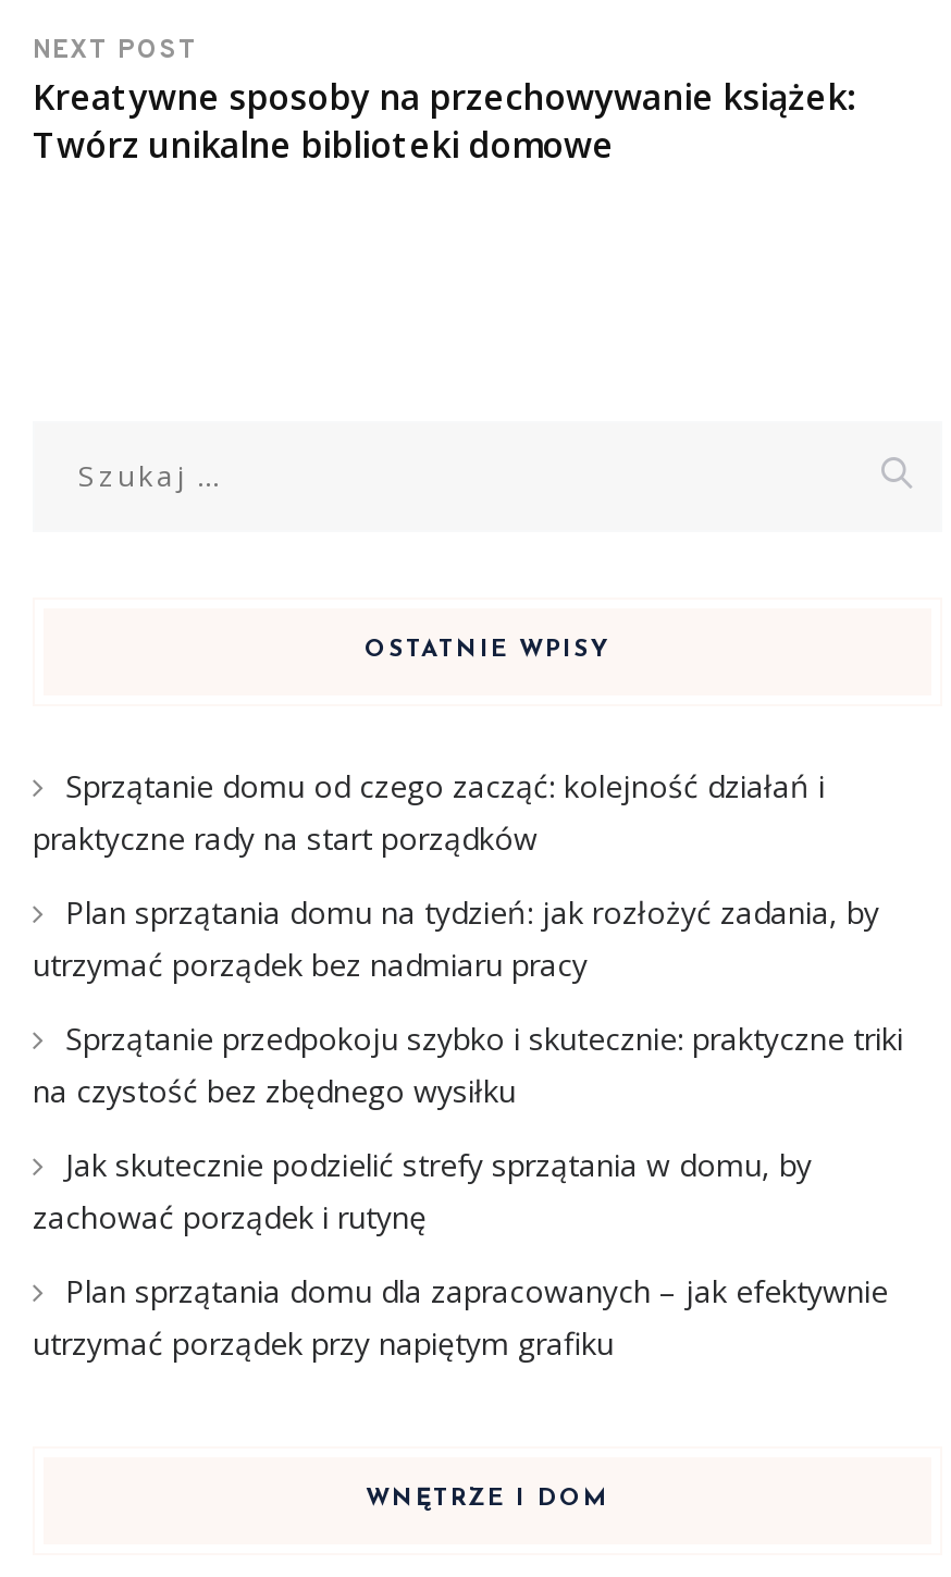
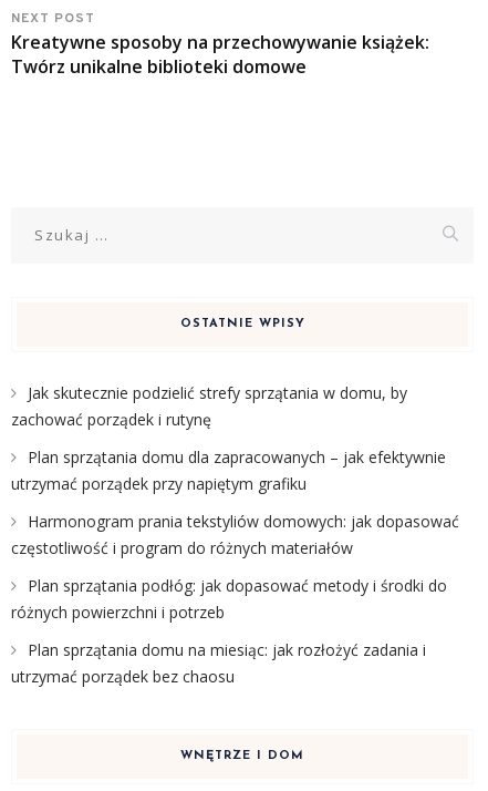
- Sprzątanie domu od czego zacząć: kolejność działań i
- praktyczne rady na start porządków
- Plan sprzątania domu na tydzień: jak rozłożyć zadania, by
- utrzymać porządek bez nadmiaru pracy
- Sprzątanie przedpokoju szybko i skutecznie: praktyczne triki
- na czystość bez zbędnego wysiłku

moved up: Jak skutecznie podzielić strefy sprzątania w domu, by | zachować porządek i rutynę | Plan sprzątania domu dla zapracowanych – jak efektywnie | utrzymać porządek przy napiętym grafiku

+ Harmonogram prania tekstyliów domowych: jak dopasować
+ częstotliwość i program do różnych materiałów
+ Plan sprzątania podłóg: jak dopasować metody i środki do
+ różnych powierzchni i potrzeb
+ Plan sprzątania domu na miesiąc: jak rozłożyć zadania i
+ utrzymać porządek bez chaosu
